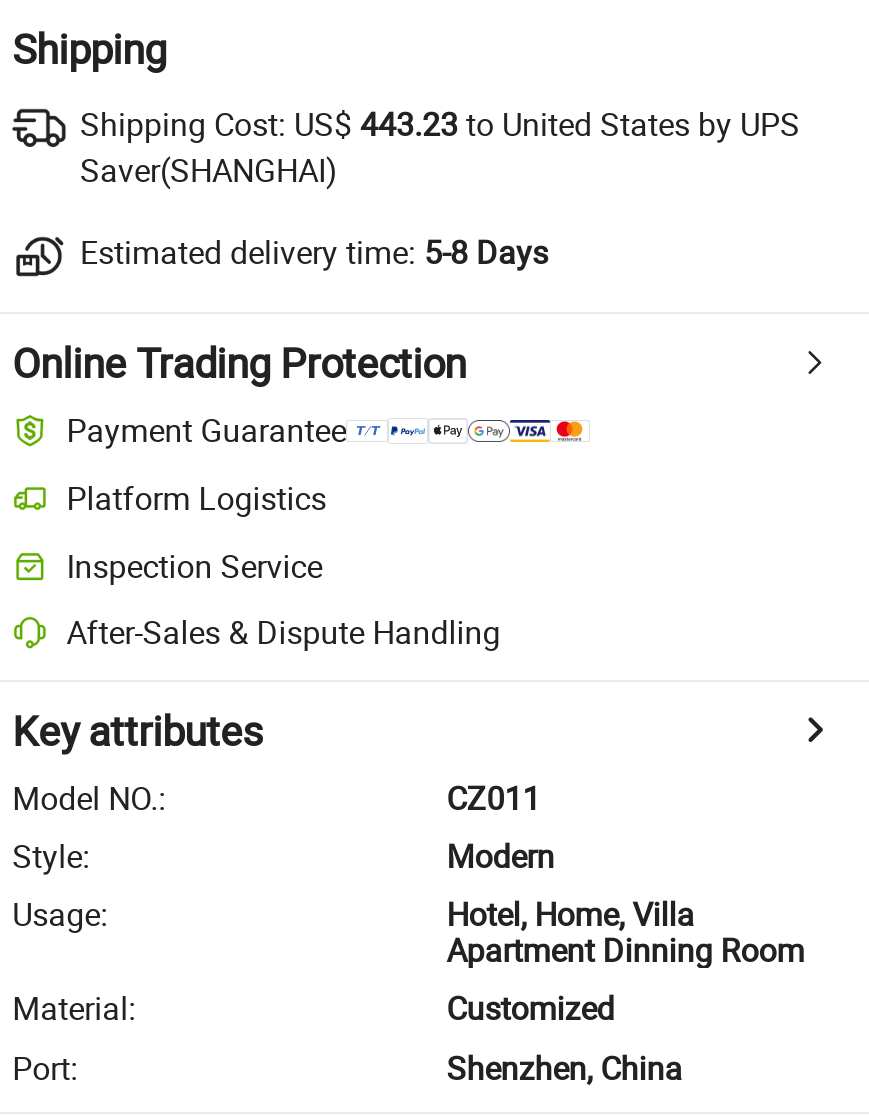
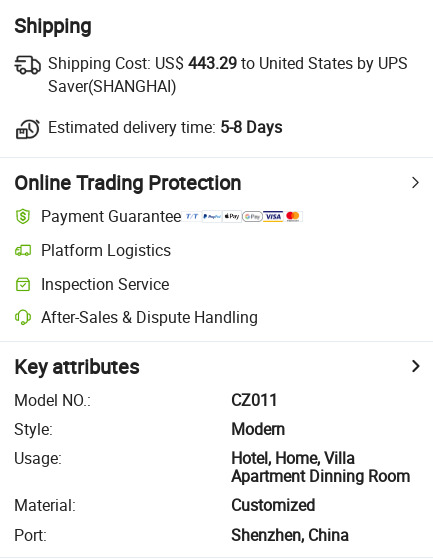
- Shipping Cost: US$443.23 to United States by UPS
+ Shipping Cost: US$443.29 to United States by UPS
